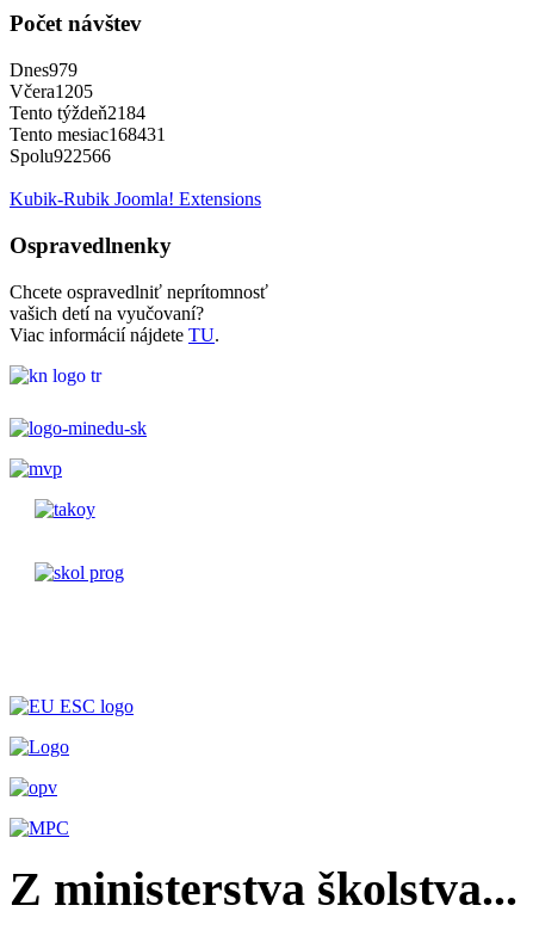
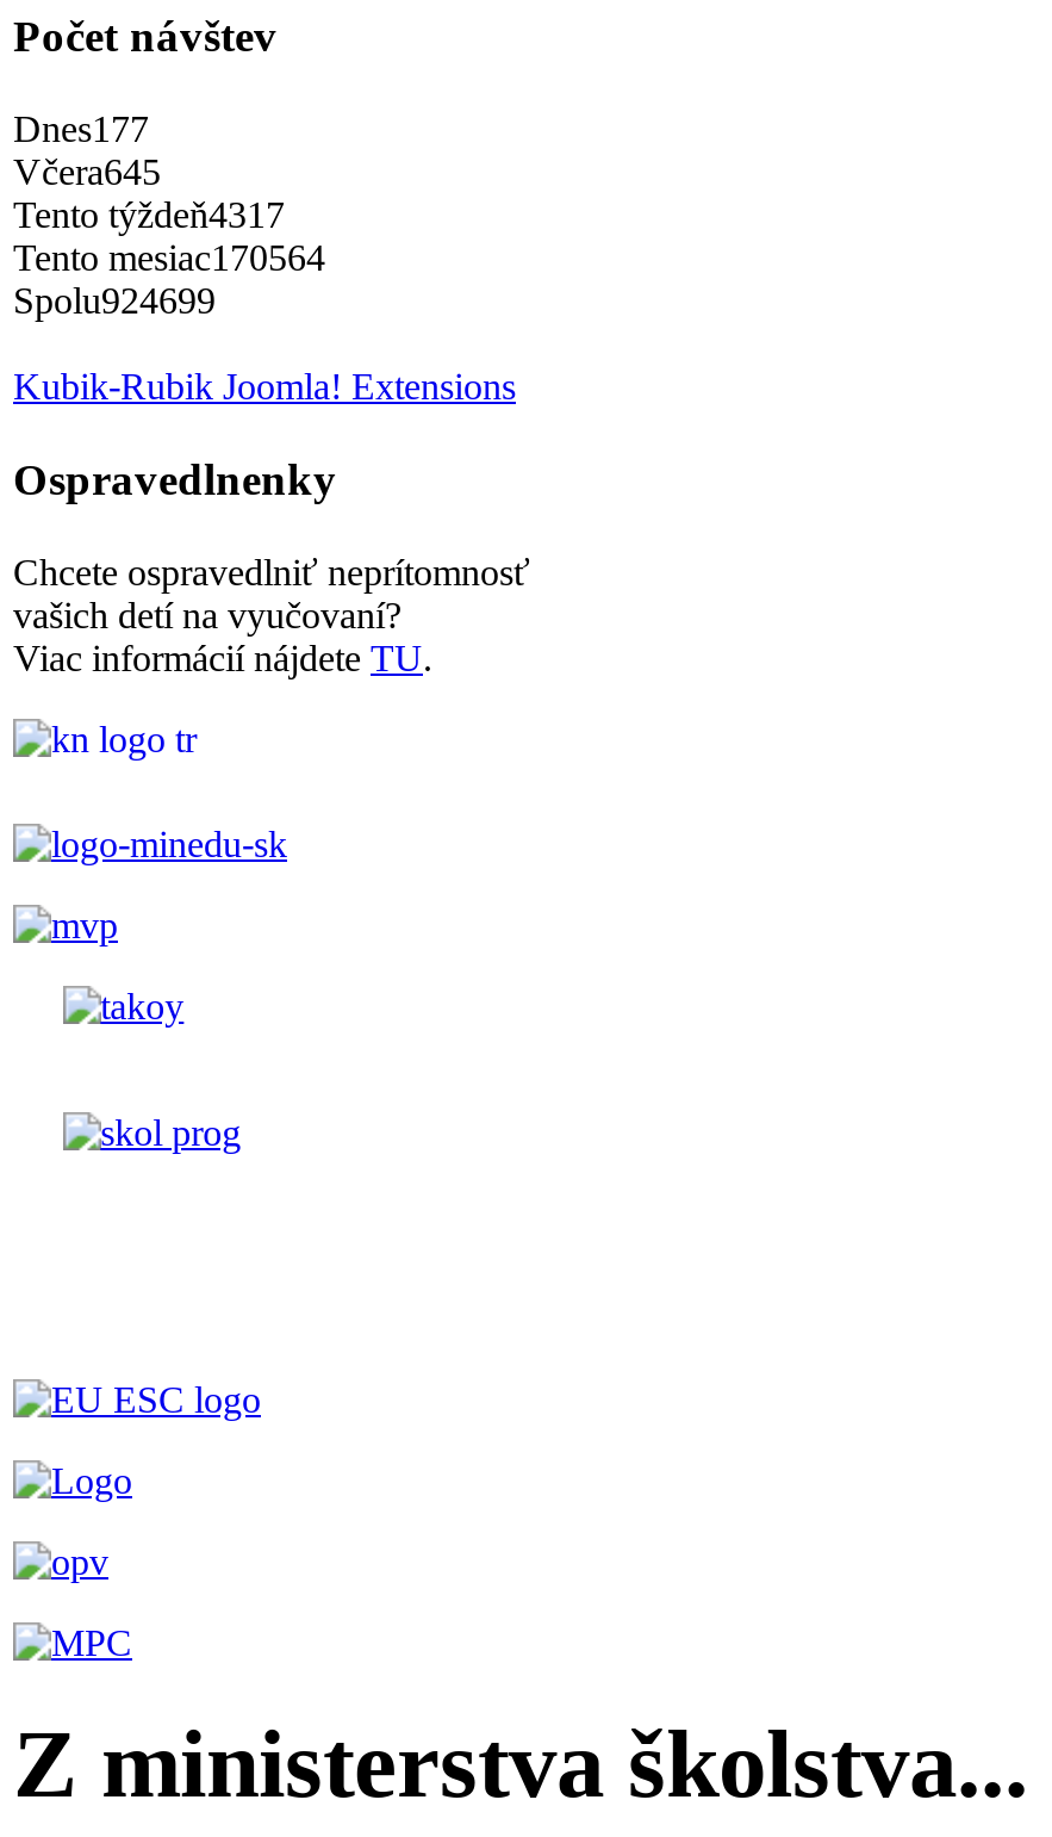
- Dnes979
+ Dnes177

- Včera1205
+ Včera645

- Tento týždeň2184
+ Tento týždeň4317

- Tento mesiac168431
+ Tento mesiac170564

- Spolu922566
+ Spolu924699
